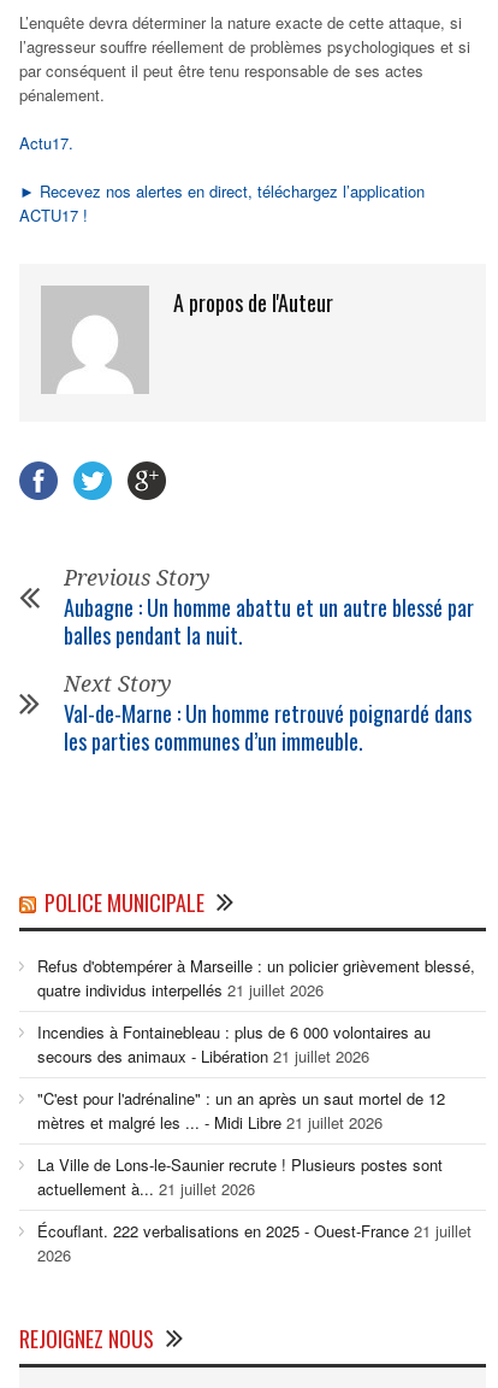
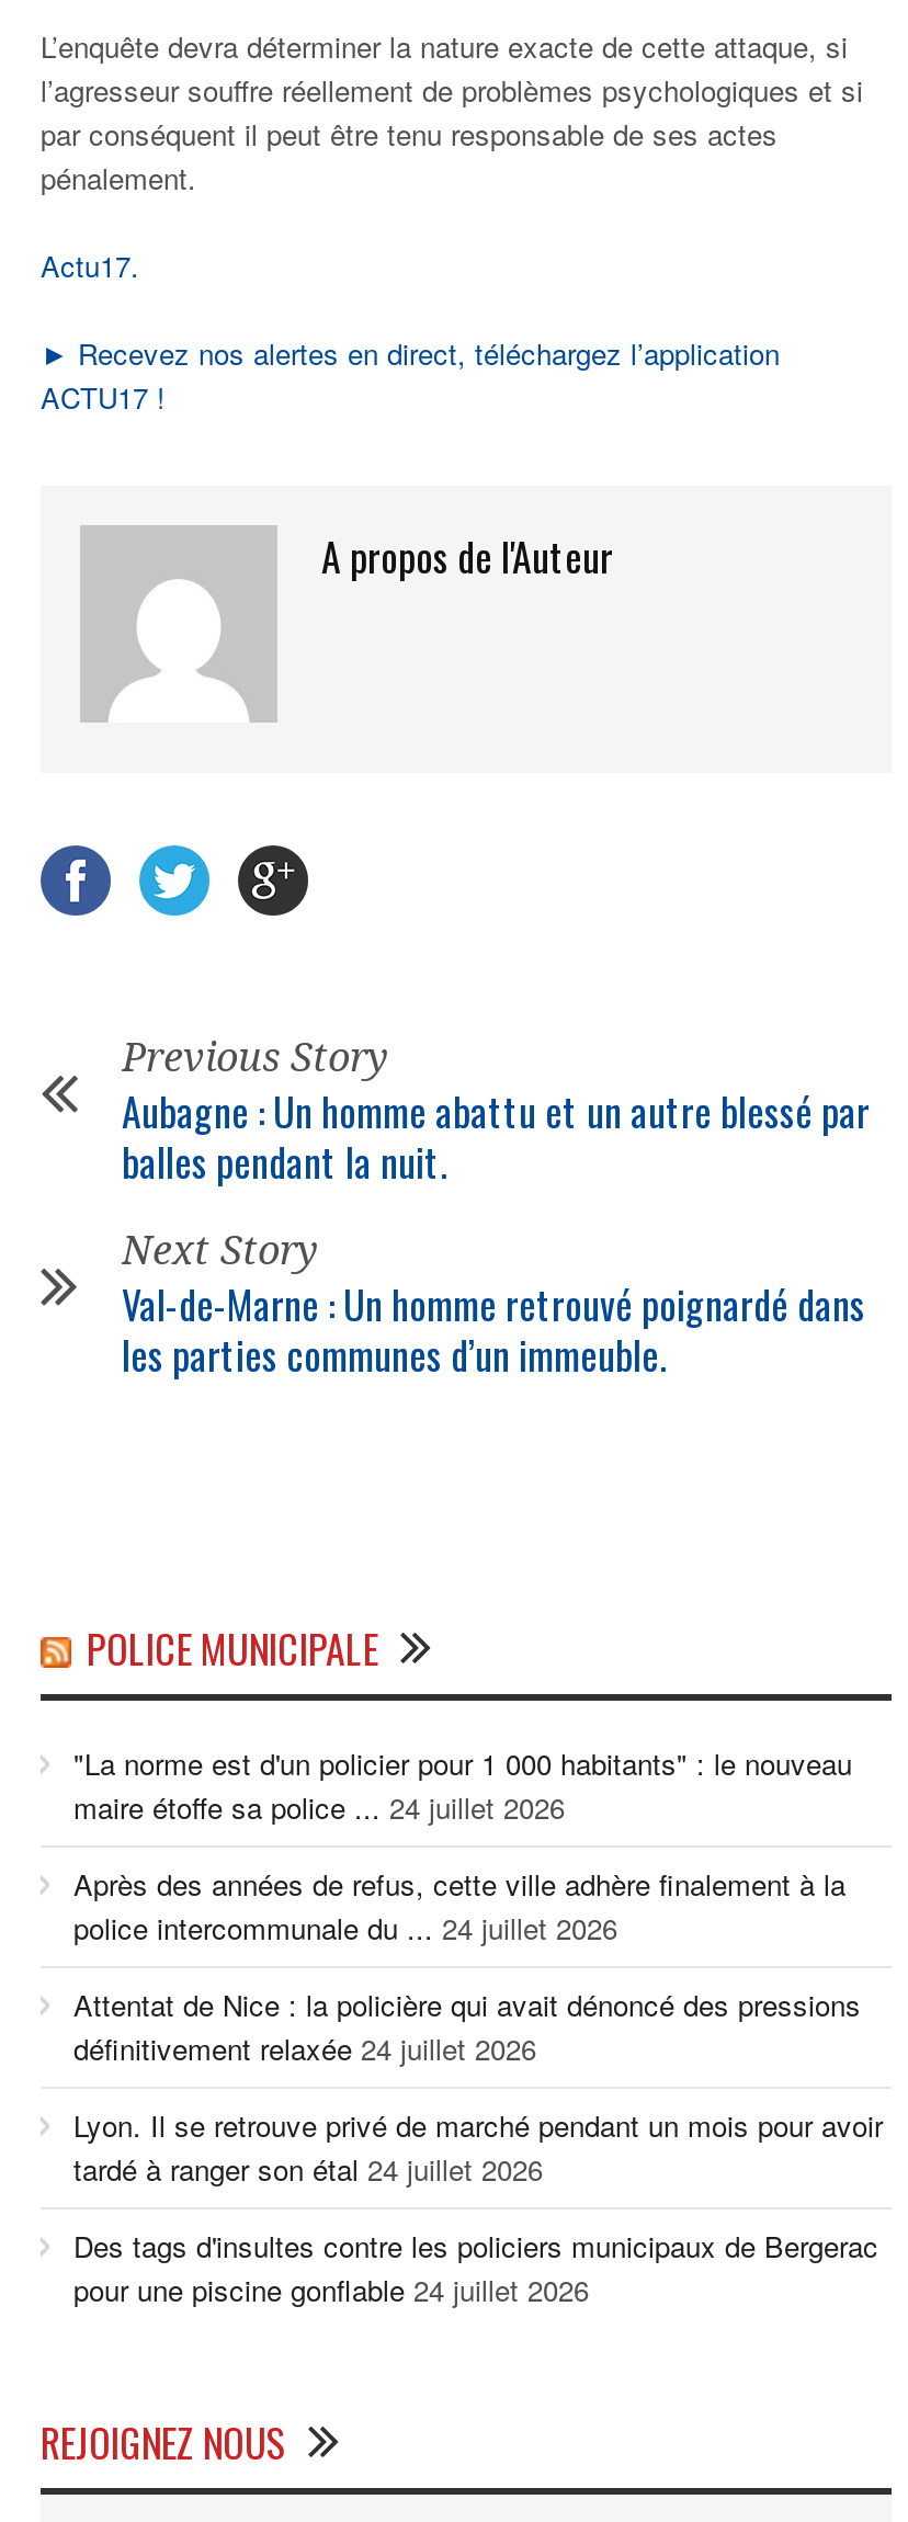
- Refus d'obtempérer à Marseille : un policier grièvement blessé,
- quatre individus interpellés 21 juillet 2026
+ "La norme est d'un policier pour 1 000 habitants" : le nouveau
+ maire étoffe sa police ... 24 juillet 2026

- Incendies à Fontainebleau : plus de 6 000 volontaires au
- secours des animaux - Libération 21 juillet 2026
+ Après des années de refus, cette ville adhère finalement à la
+ police intercommunale du ... 24 juillet 2026

- "C'est pour l'adrénaline" : un an après un saut mortel de 12
- mètres et malgré les ... - Midi Libre 21 juillet 2026
+ Attentat de Nice : la policière qui avait dénoncé des pressions
+ définitivement relaxée 24 juillet 2026

- La Ville de Lons-le-Saunier recrute ! Plusieurs postes sont
- actuellement à... 21 juillet 2026
+ Lyon. Il se retrouve privé de marché pendant un mois pour avoir
+ tardé à ranger son étal 24 juillet 2026

- Écouflant. 222 verbalisations en 2025 - Ouest-France 21 juillet
- 2026
+ Des tags d'insultes contre les policiers municipaux de Bergerac
+ pour une piscine gonflable 24 juillet 2026
